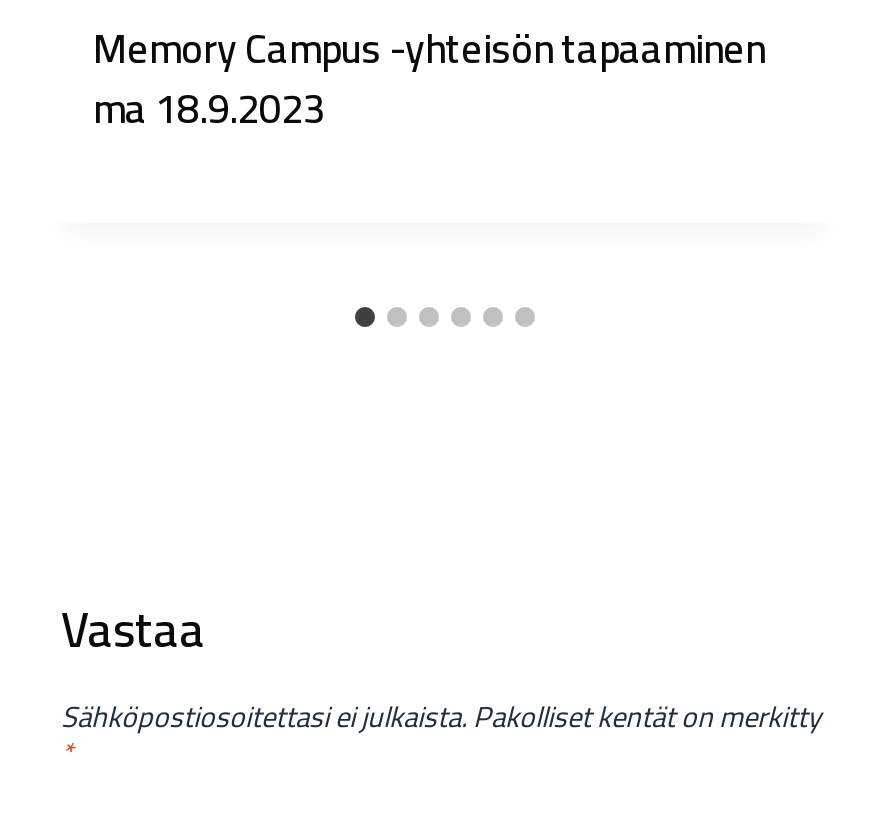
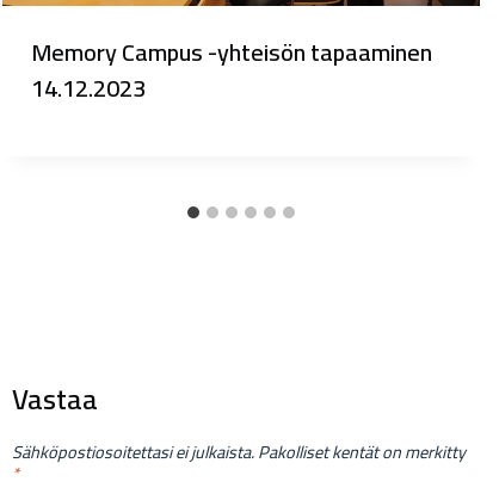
- ma 18.9.2023
+ 14.12.2023
